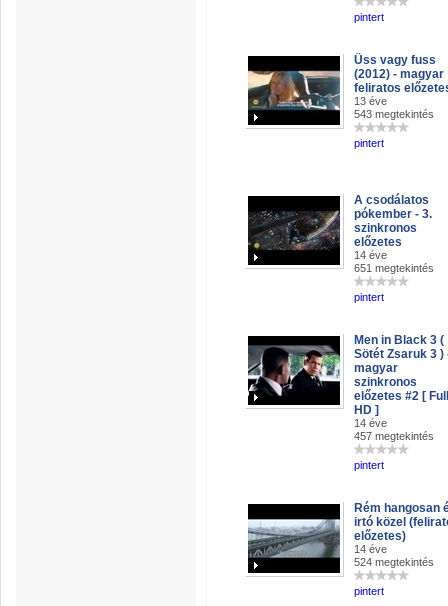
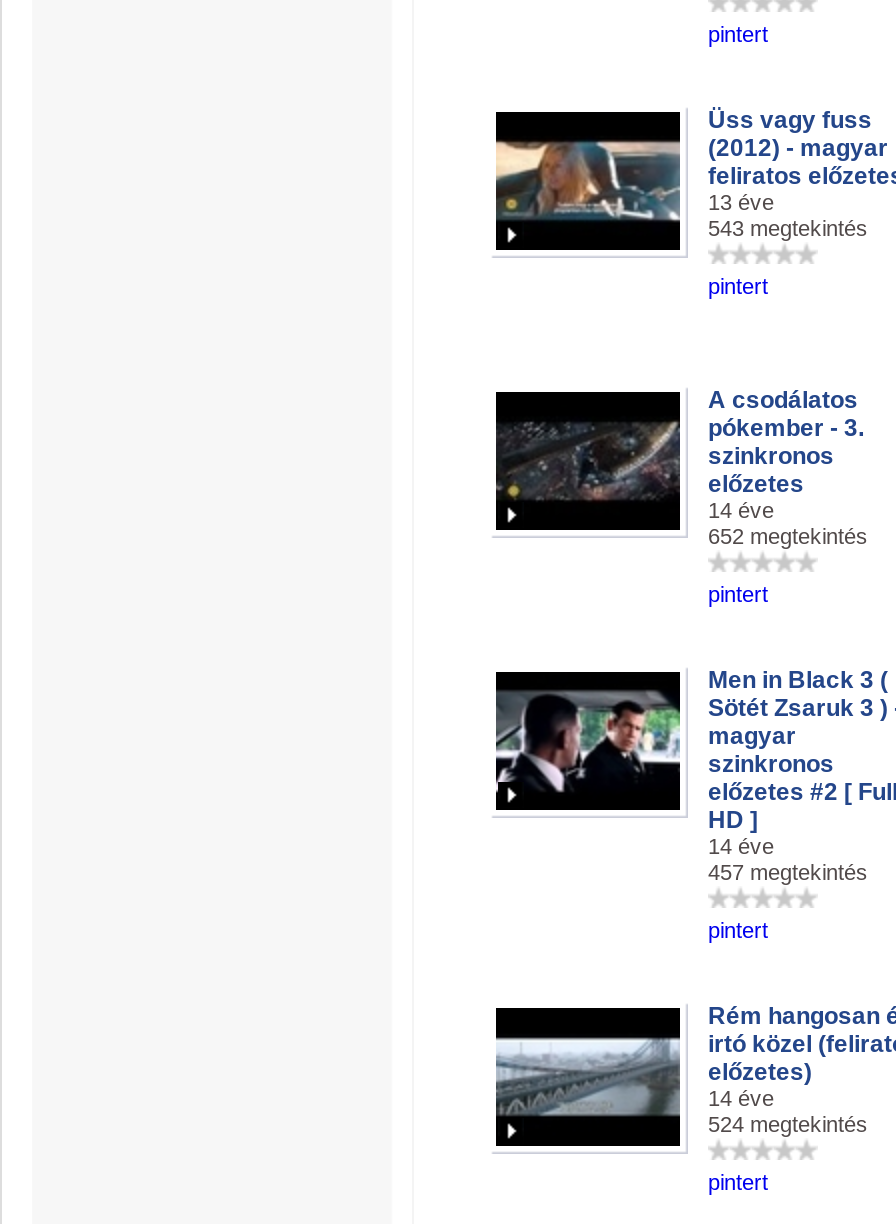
- 651 megtekintés
+ 652 megtekintés
